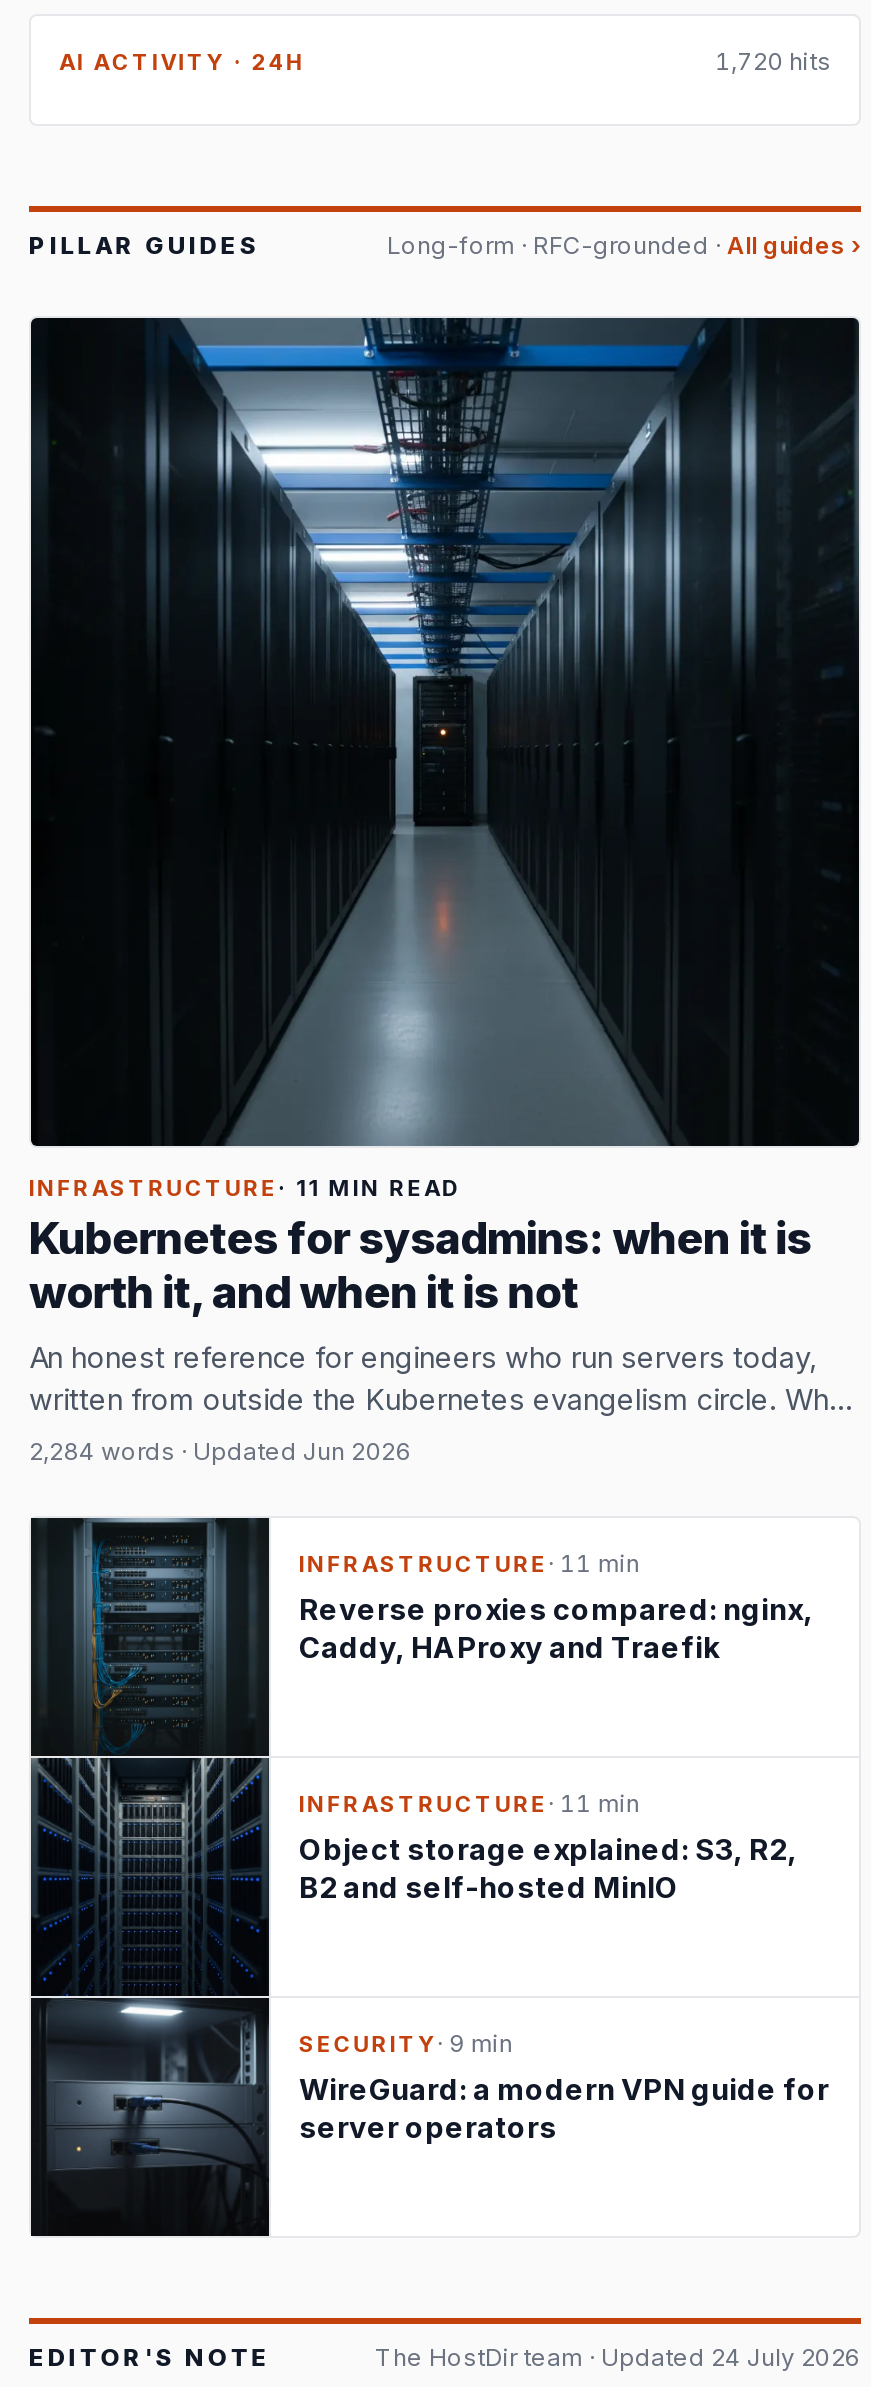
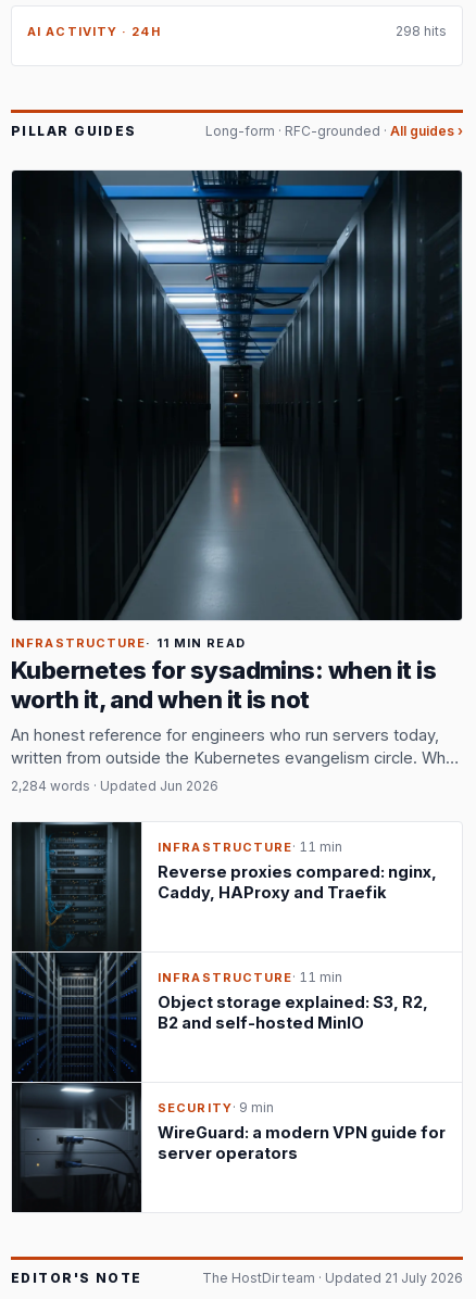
- 1,720 hits
+ 298 hits

- The HostDir team · Updated 24 July 2026
+ The HostDir team · Updated 21 July 2026
